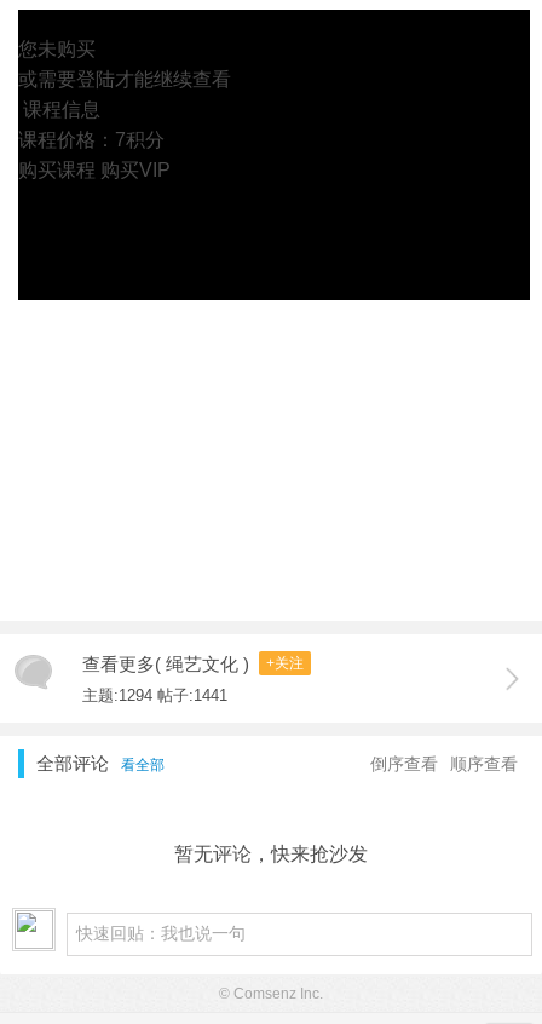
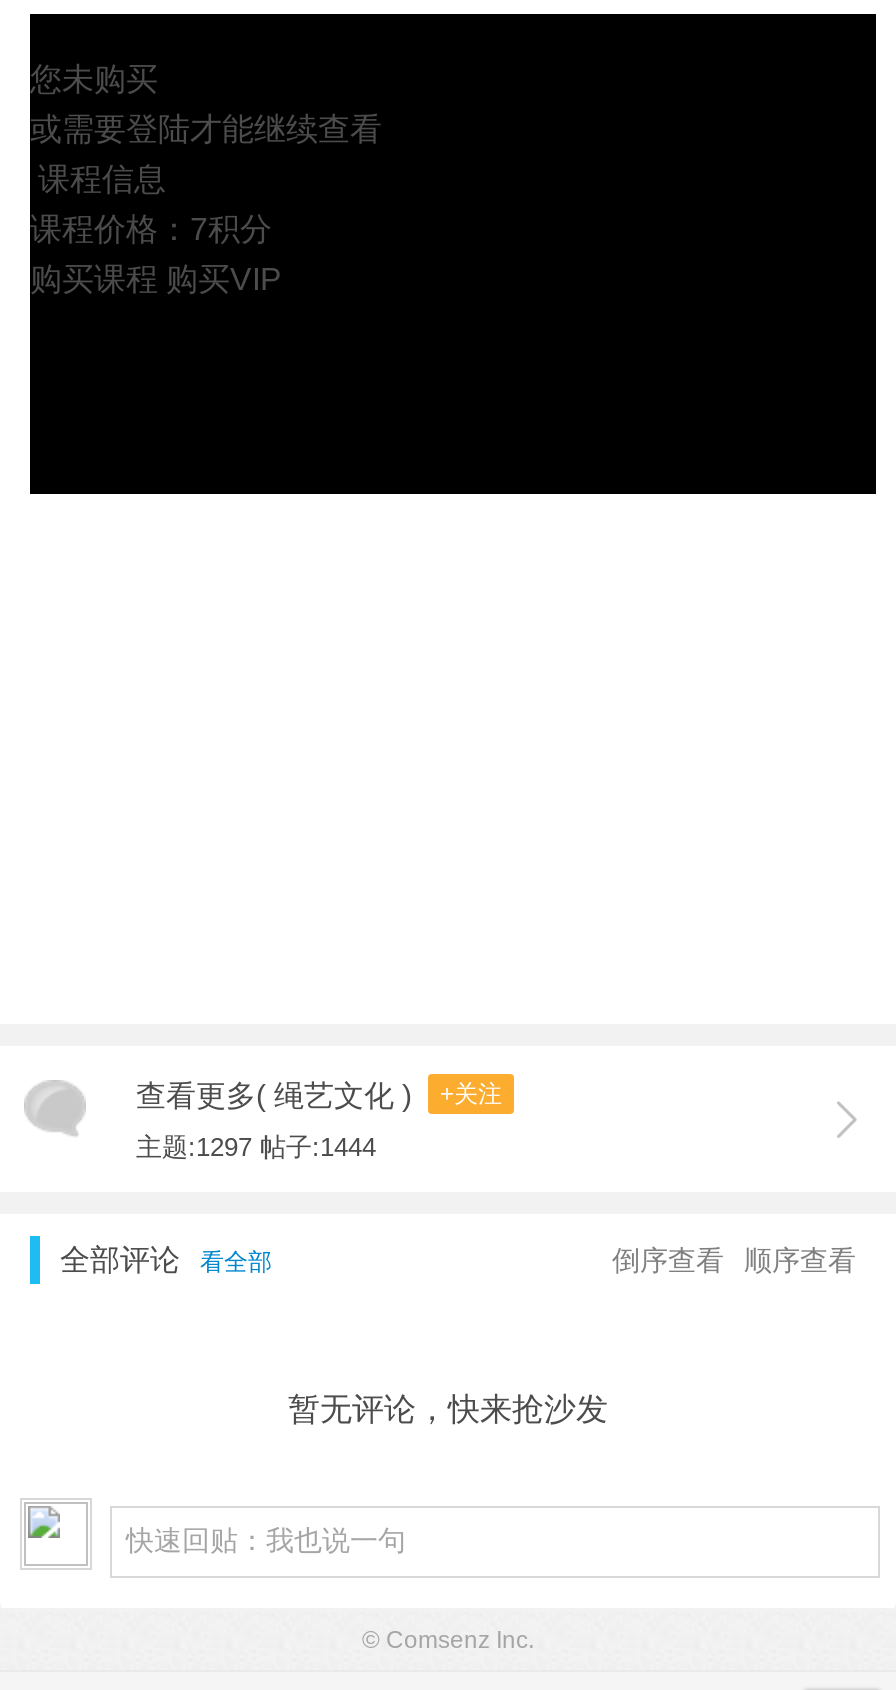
- 主题:1294 帖子:1441
+ 主题:1297 帖子:1444
